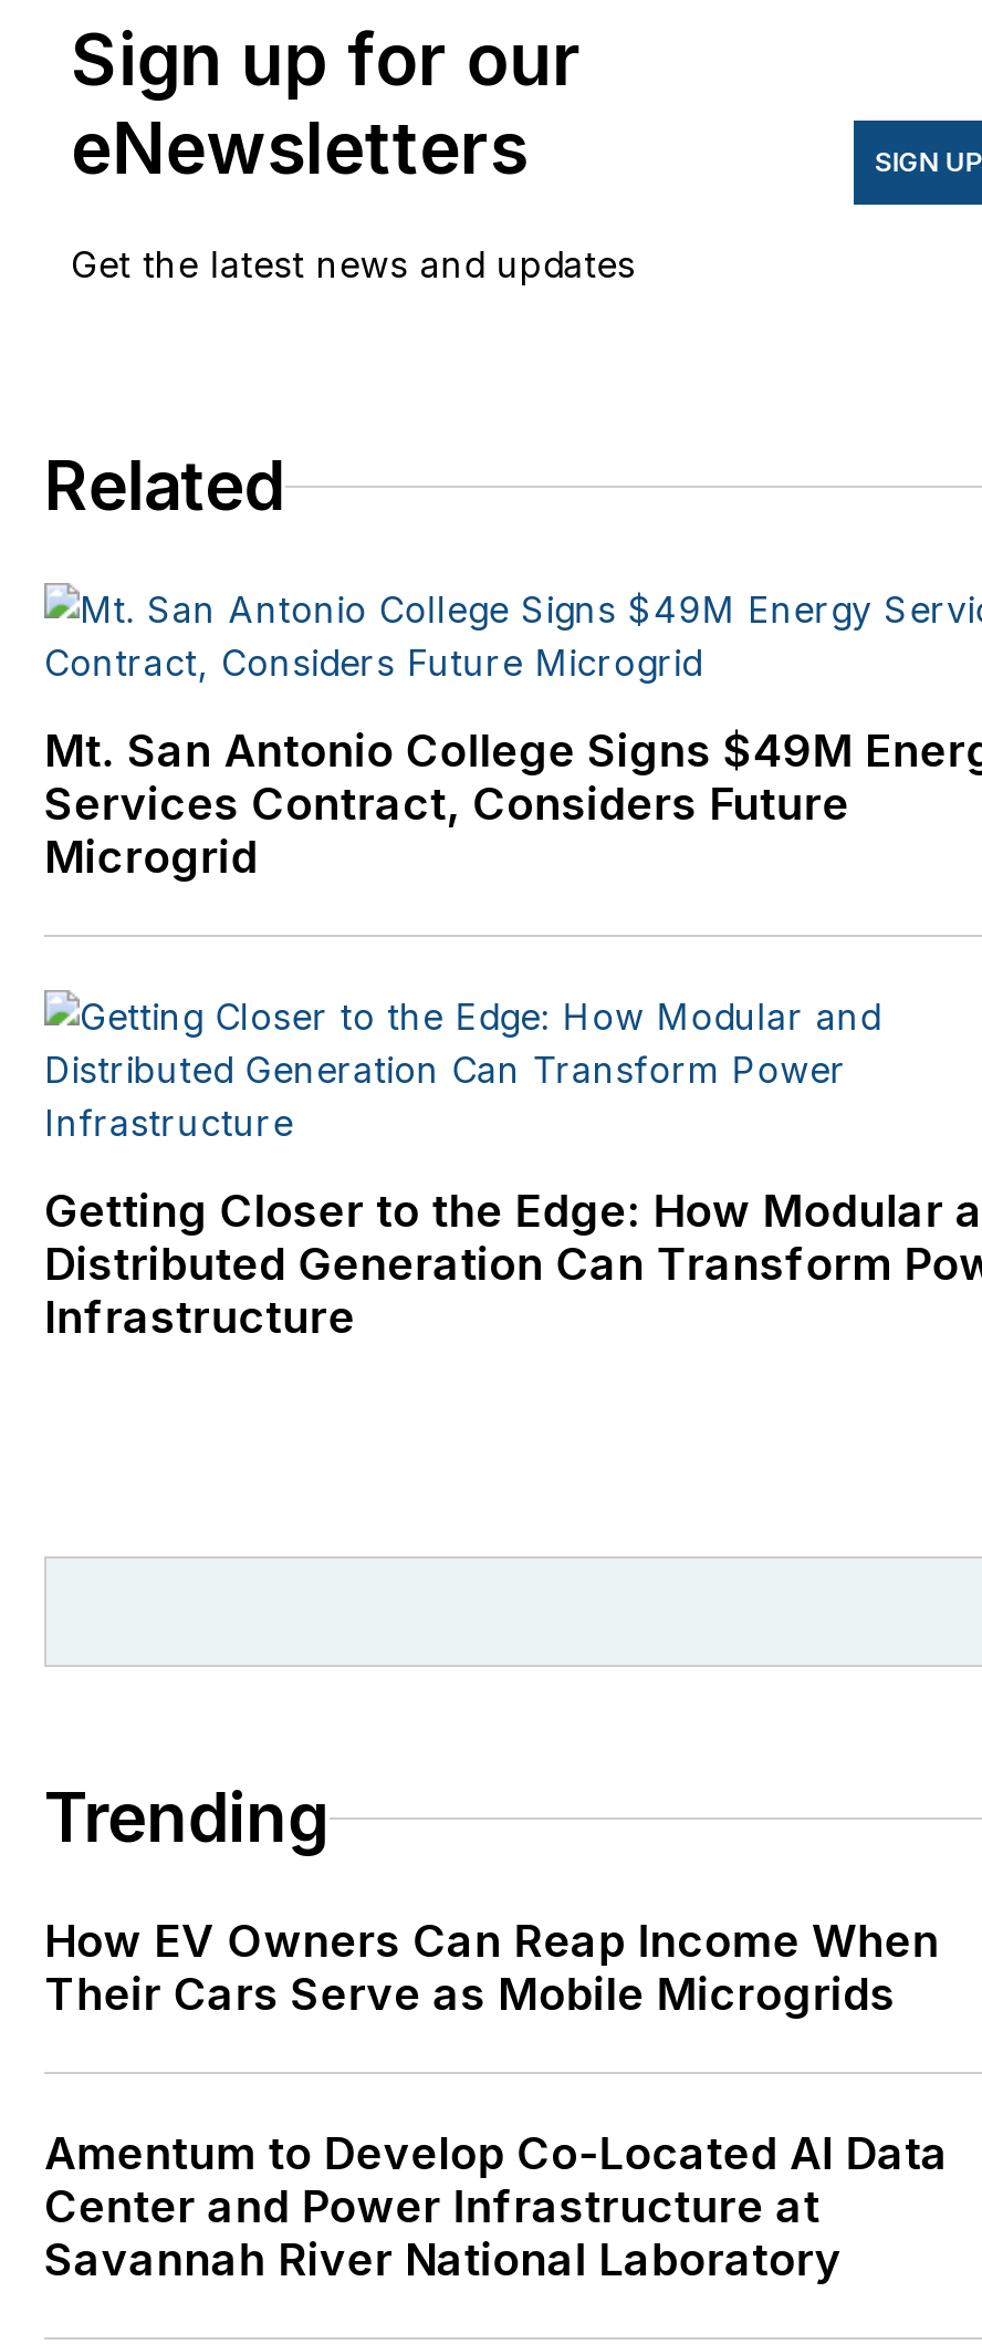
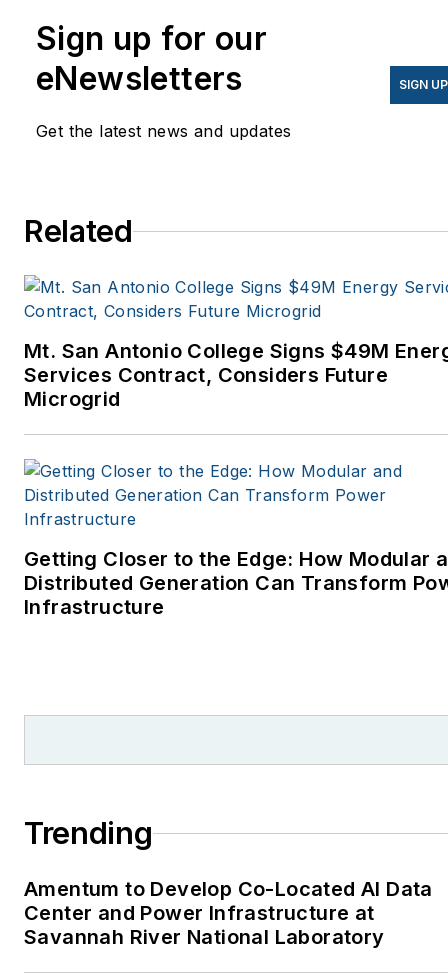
- How EV Owners Can Reap Income When
- Their Cars Serve as Mobile Microgrids
